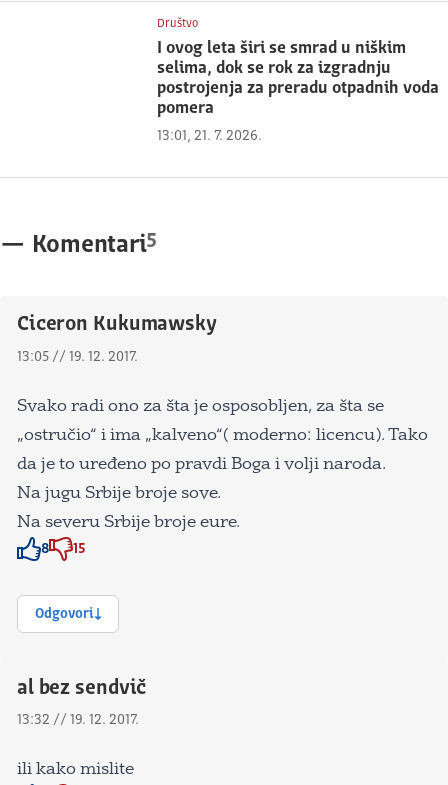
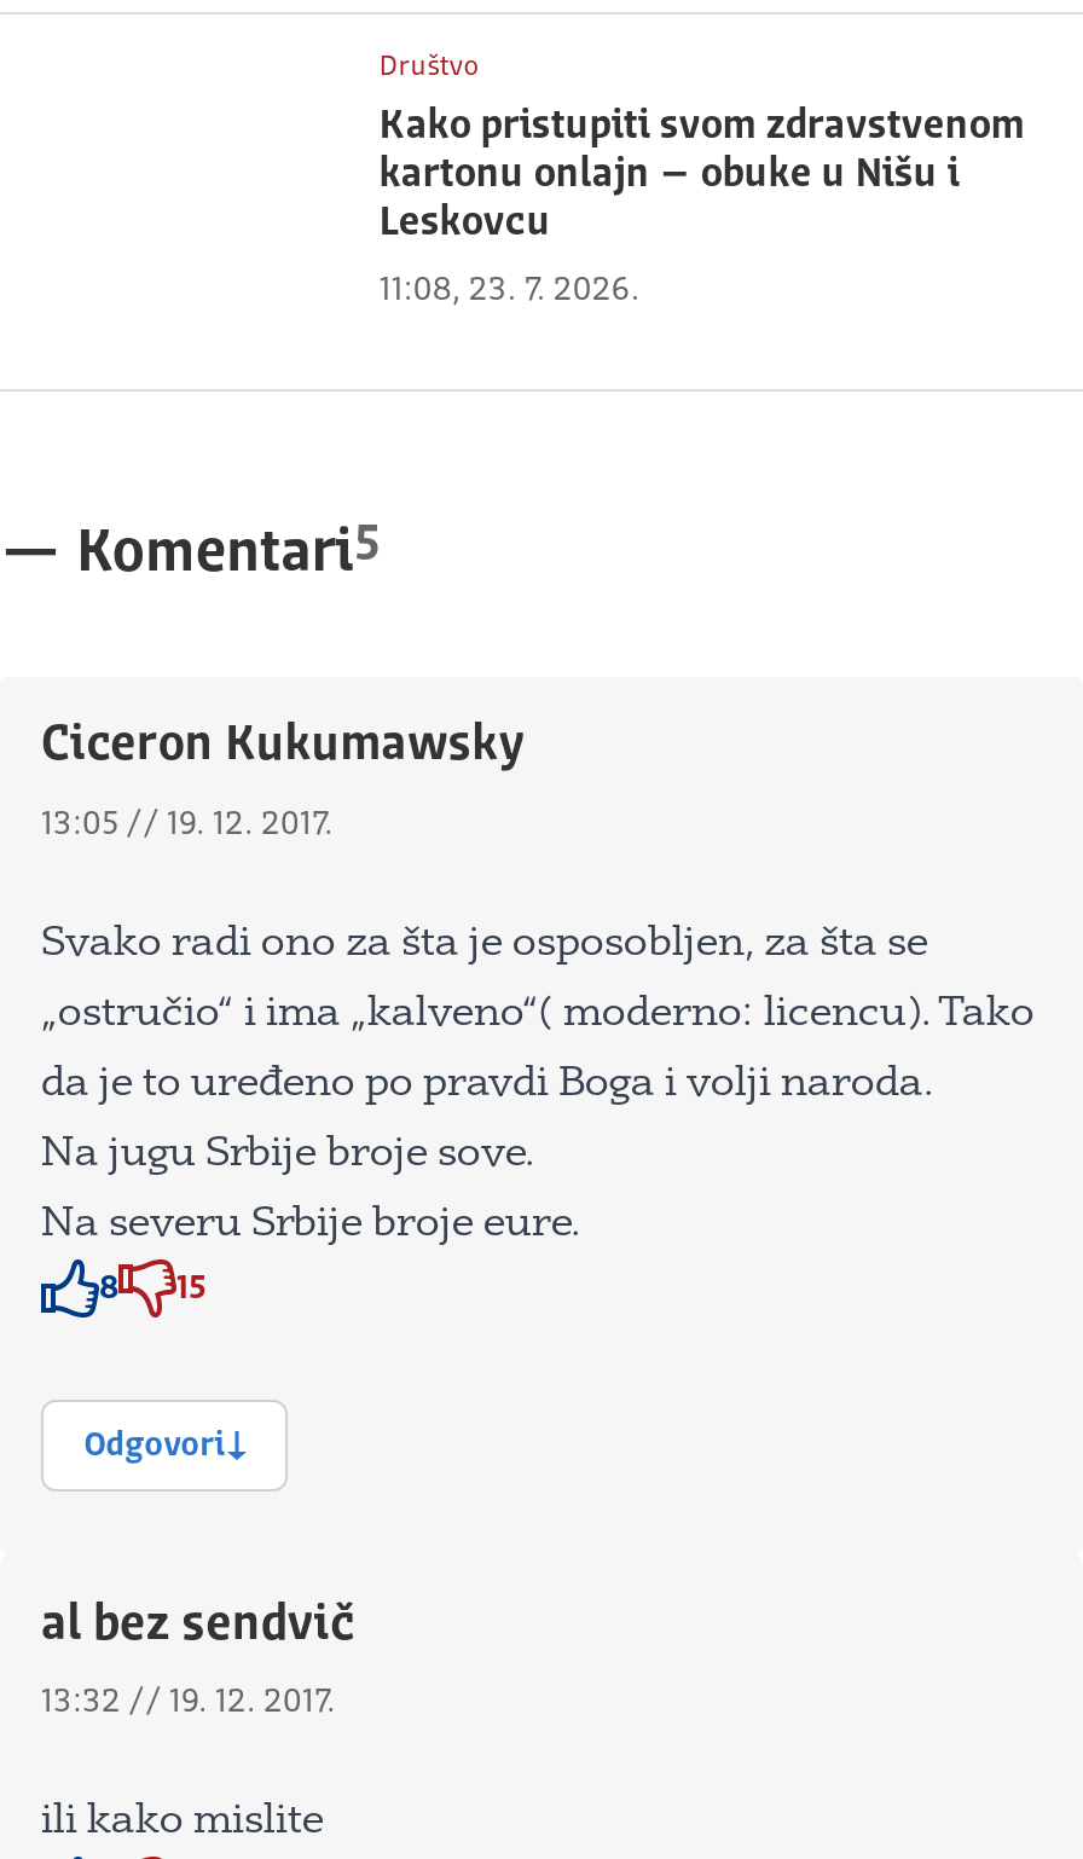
- I ovog leta širi se smrad u niškim
- selima, dok se rok za izgradnju
- postrojenja za preradu otpadnih voda
- pomera
+ Kako pristupiti svom zdravstvenom
+ kartonu onlajn – obuke u Nišu i
+ Leskovcu

- 13:01, 21. 7. 2026.
+ 11:08, 23. 7. 2026.
